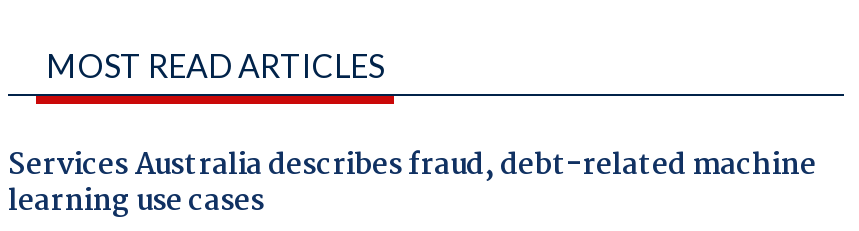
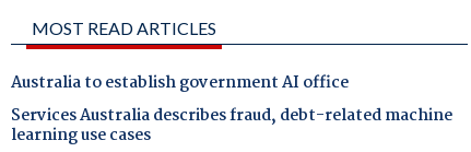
+ Australia to establish government AI office
